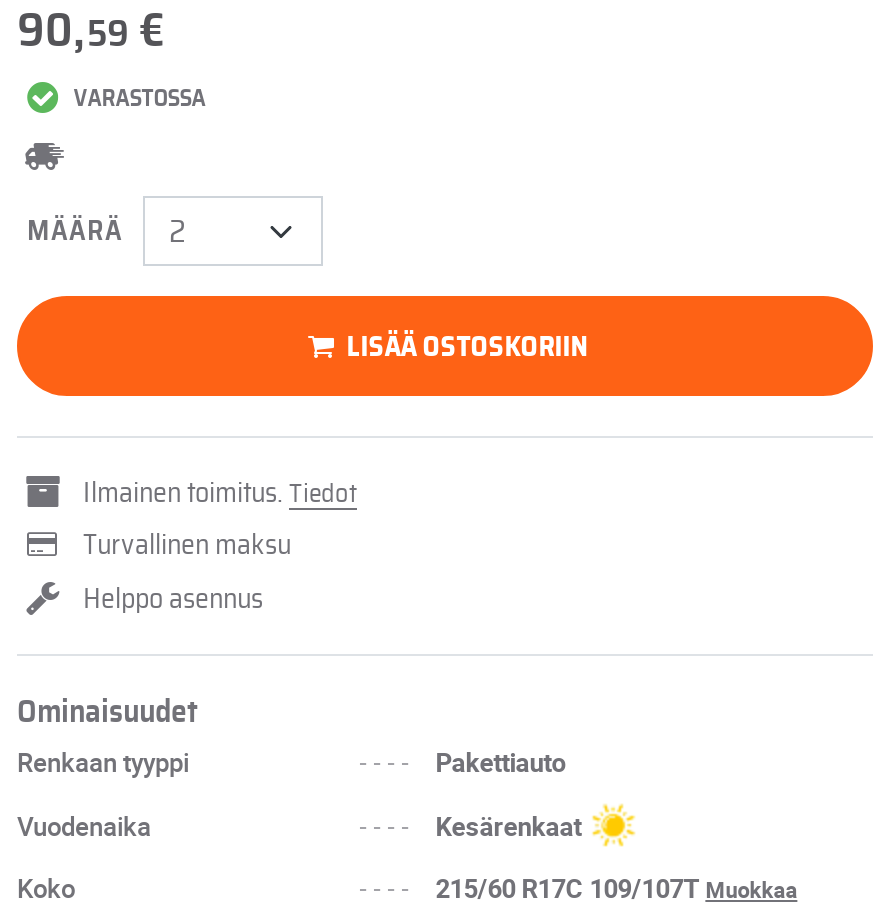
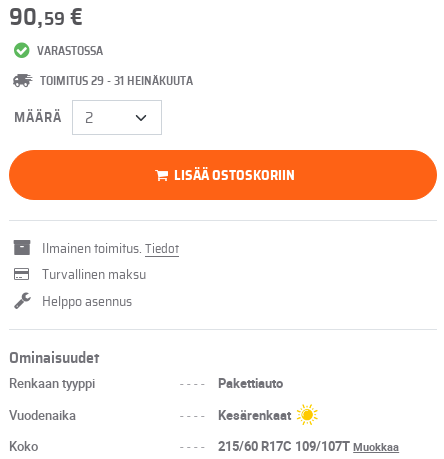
+ TOIMITUS 29 - 31 HEINÄKUUTA
